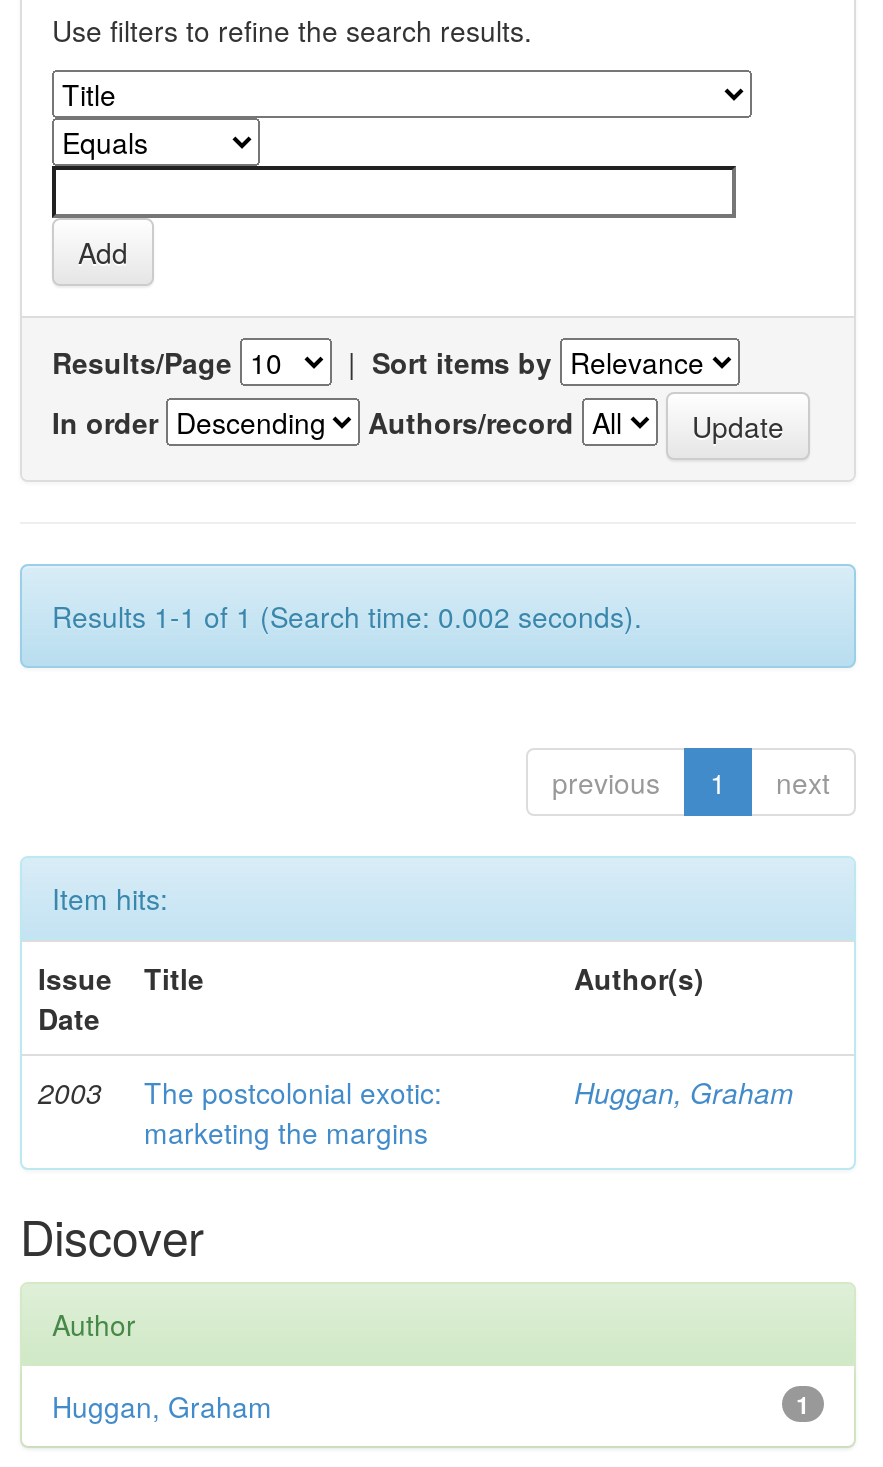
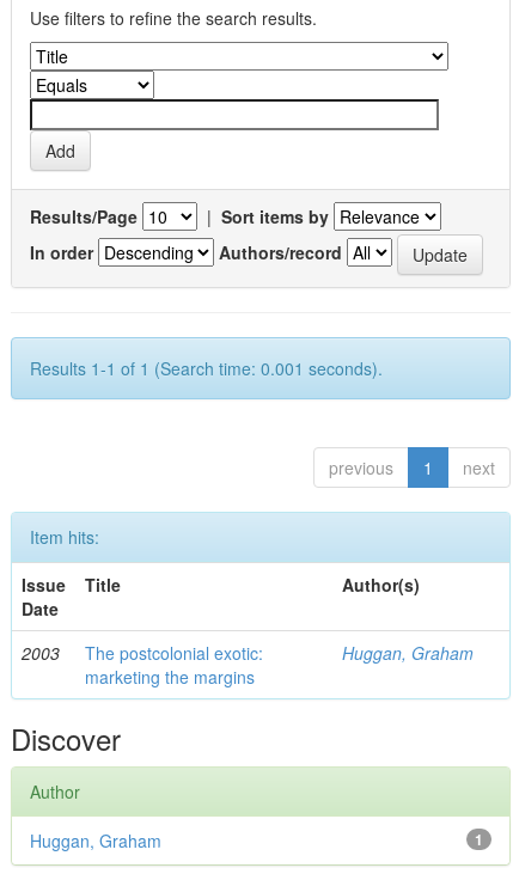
- Results 1-1 of 1 (Search time: 0.002 seconds).
+ Results 1-1 of 1 (Search time: 0.001 seconds).
